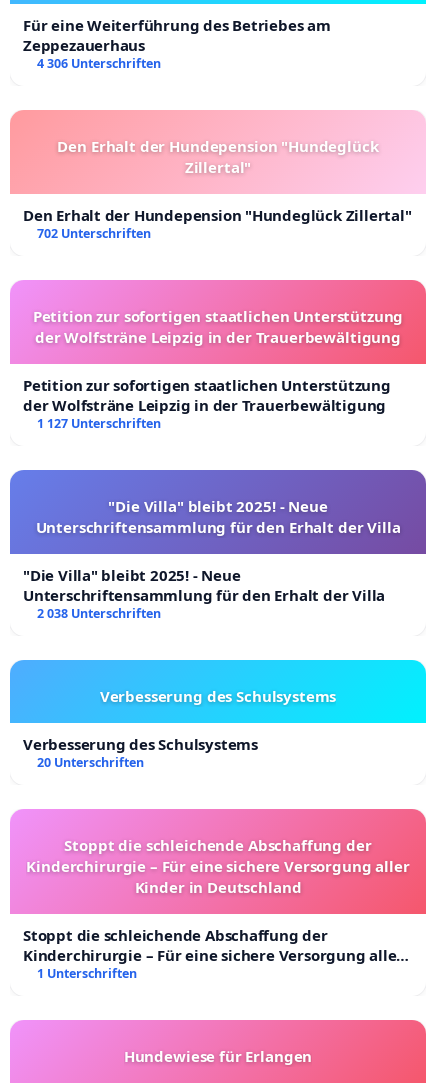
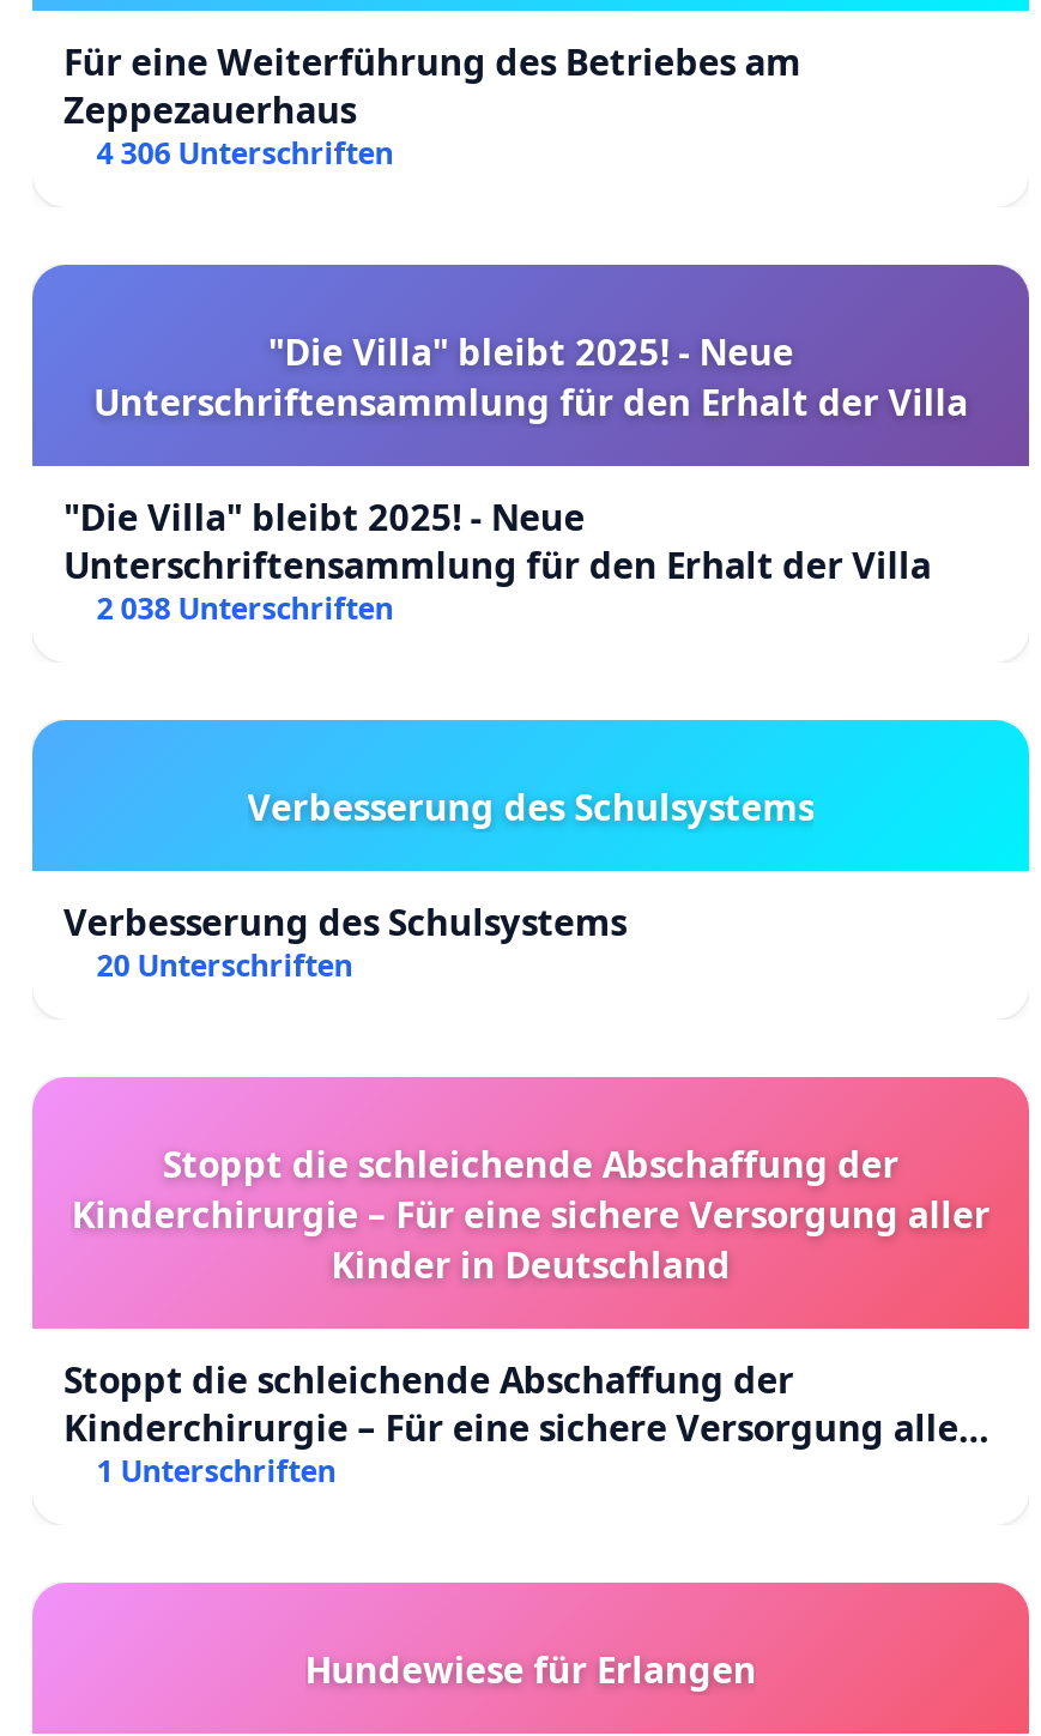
- [image]
- Den Erhalt der Hundepension "Hundeglück
- Zillertal"
- Den Erhalt der Hundepension "Hundeglück Zillertal"
- 702 Unterschriften

- [image]
- Petition zur sofortigen staatlichen Unterstützung
- der Wolfsträne Leipzig in der Trauerbewältigung
- Petition zur sofortigen staatlichen Unterstützung
- der Wolfsträne Leipzig in der Trauerbewältigung
- 1 127 Unterschriften
